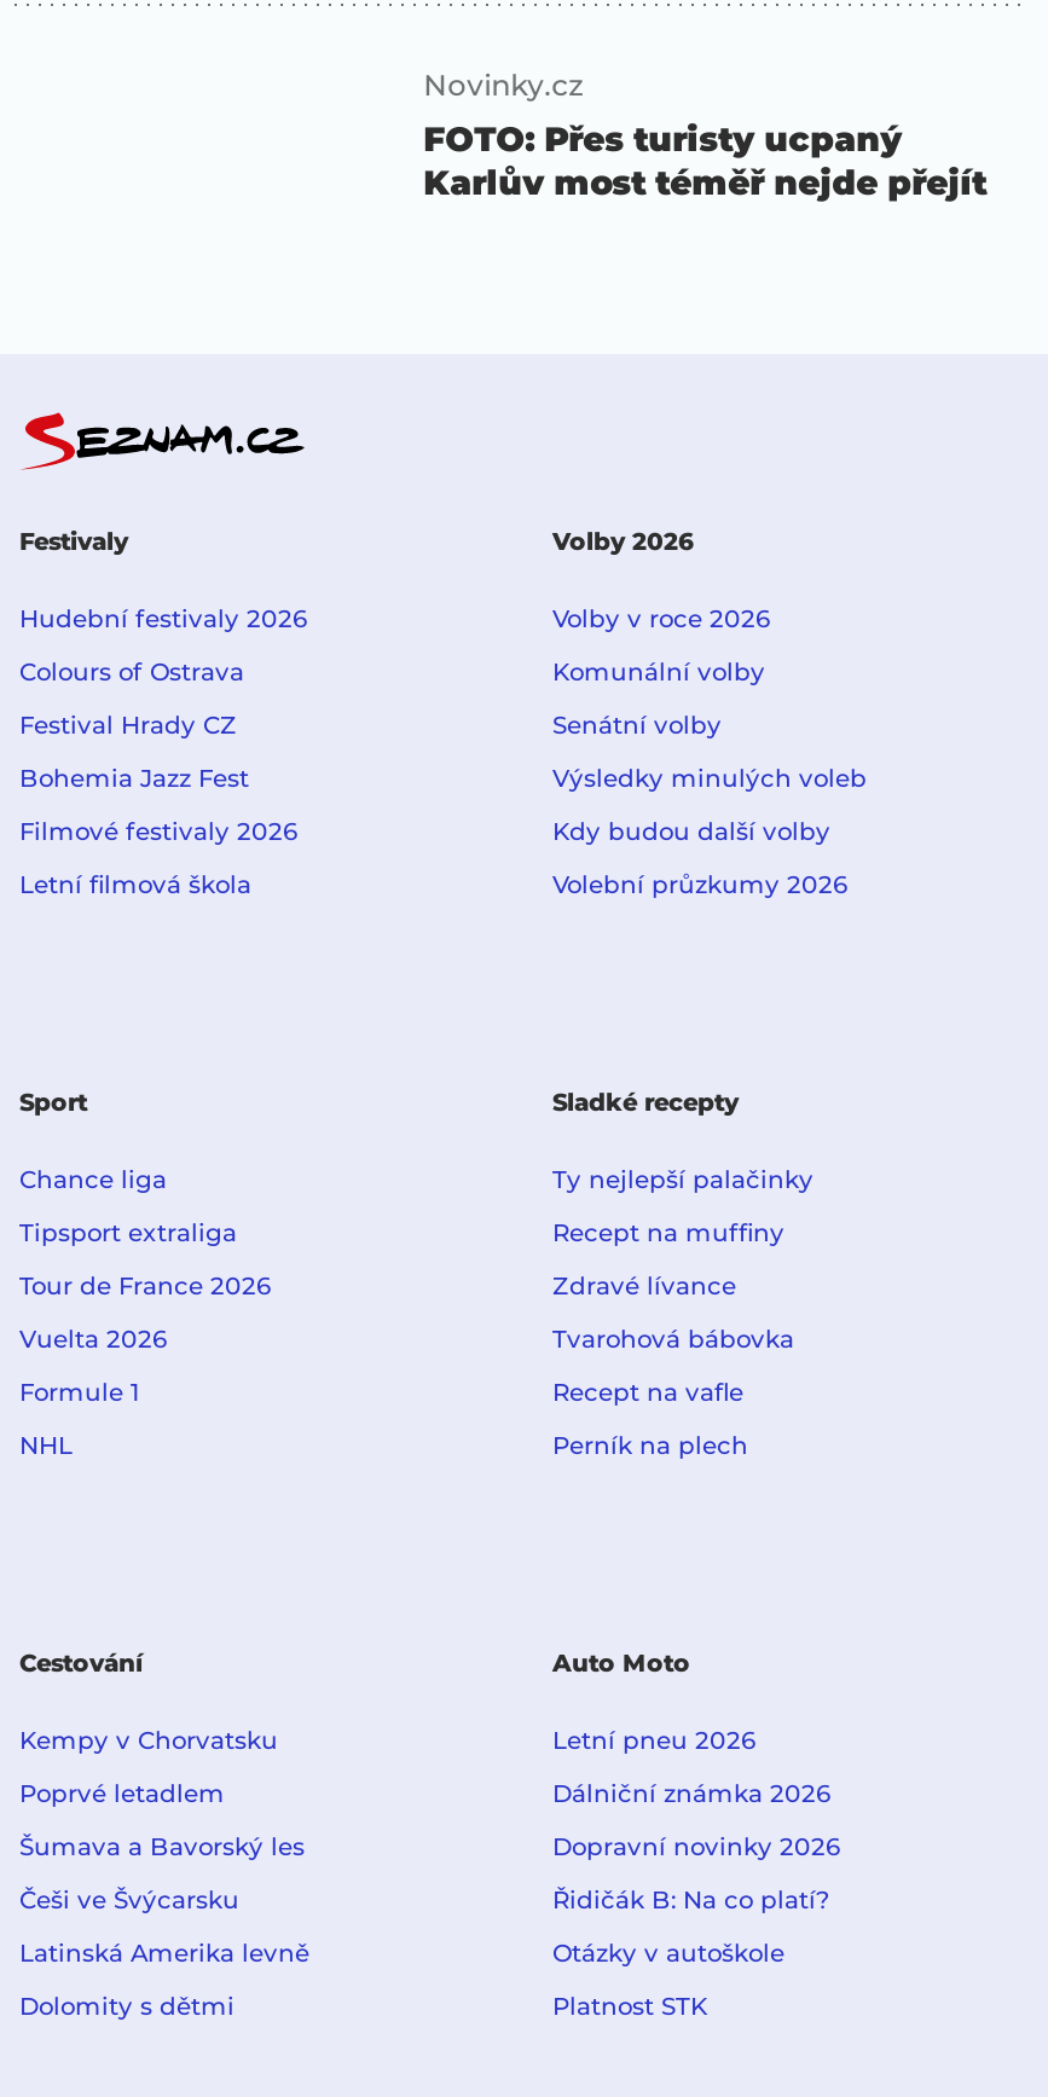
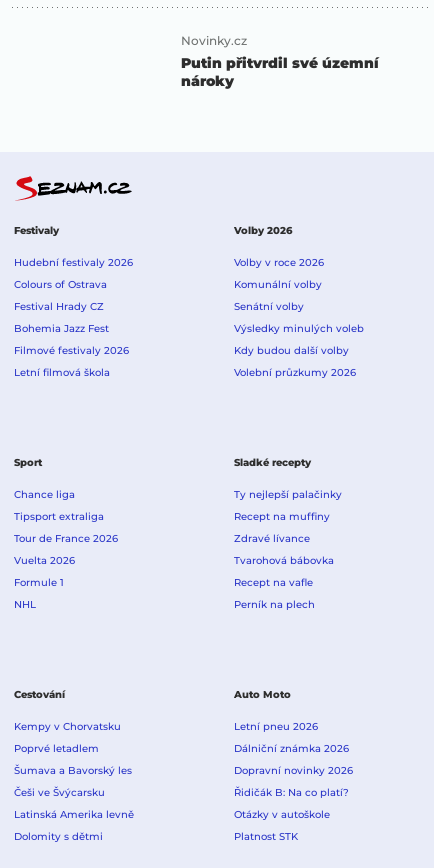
- FOTO: Přes turisty ucpaný
- Karlův most téměř nejde přejít
+ Putin přitvrdil své územní
+ nároky
